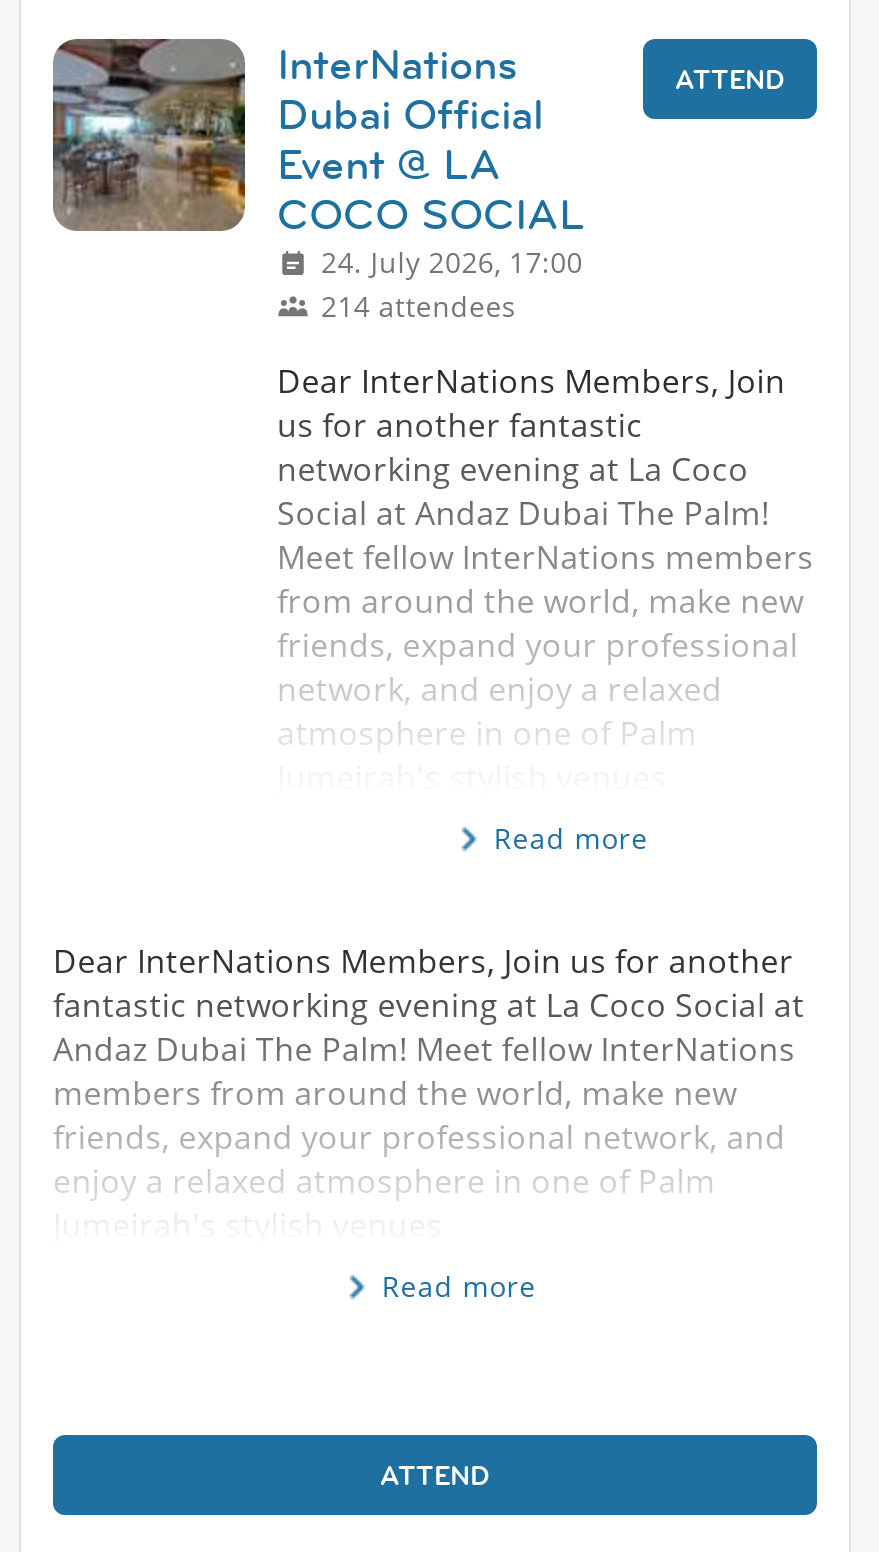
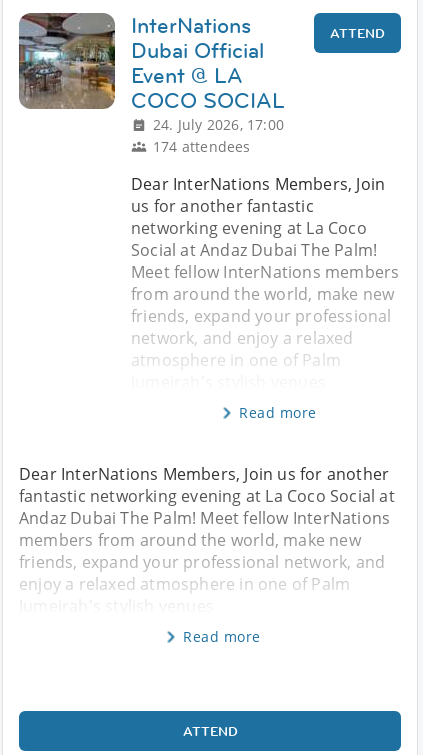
- 214 attendees
+ 174 attendees
